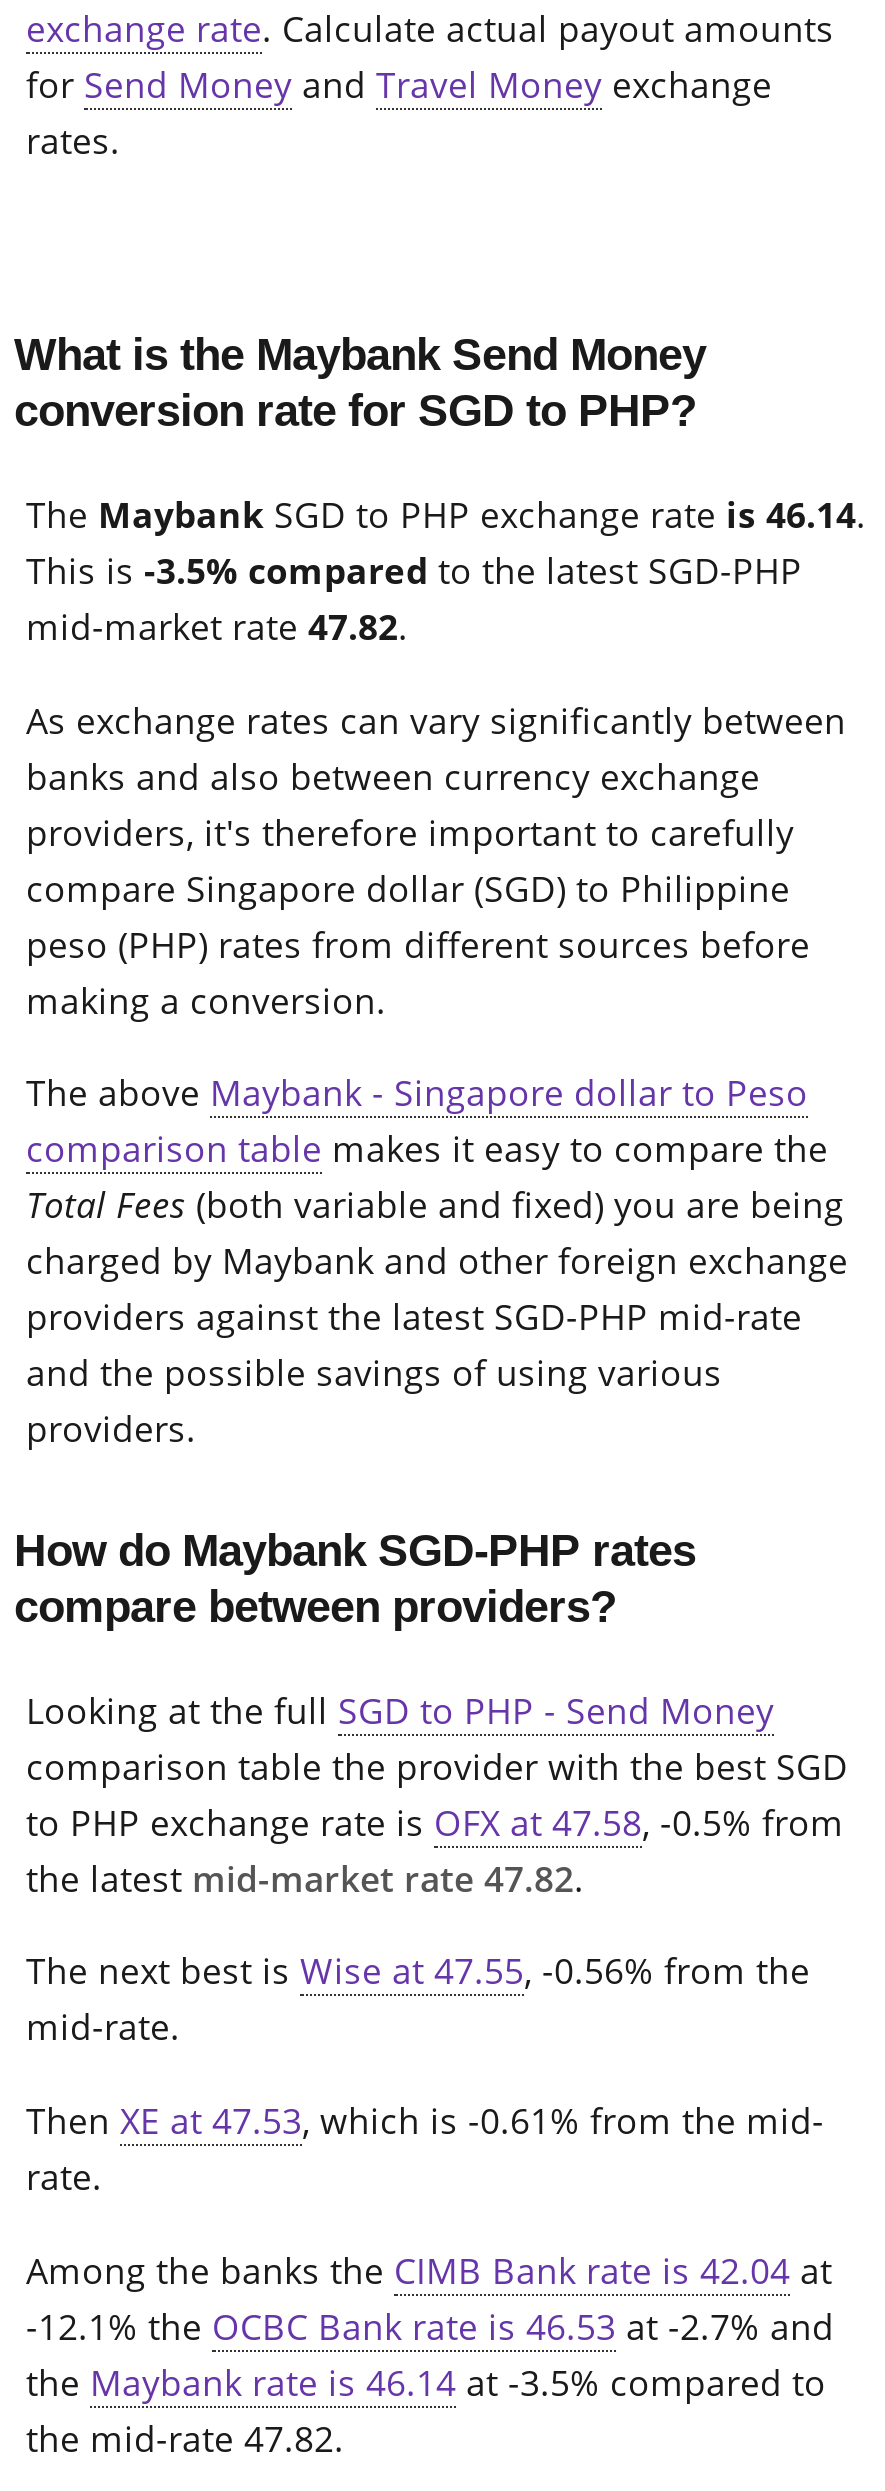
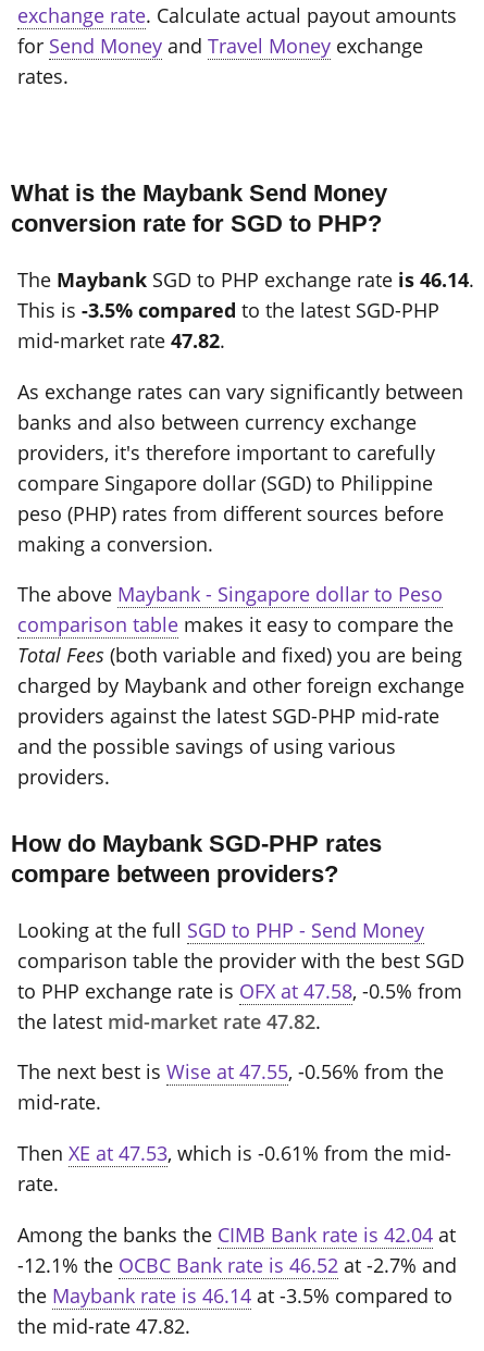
- -12.1% the OCBC Bank rate is 46.53 at -2.7% and
+ -12.1% the OCBC Bank rate is 46.52 at -2.7% and
